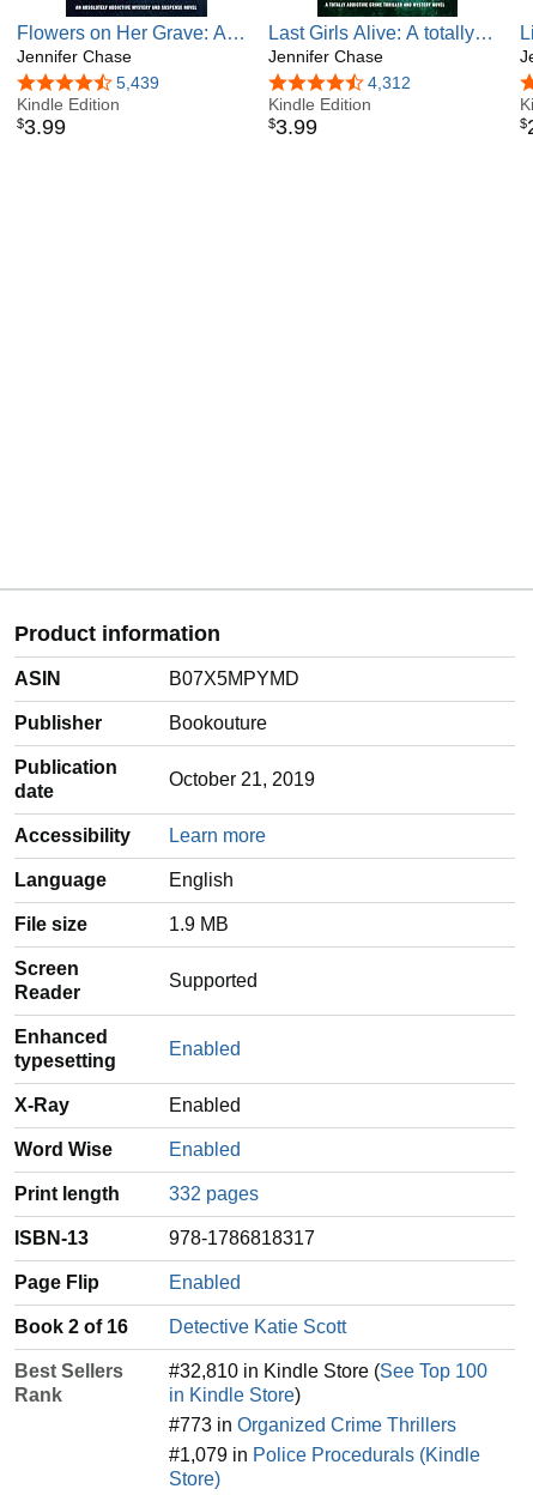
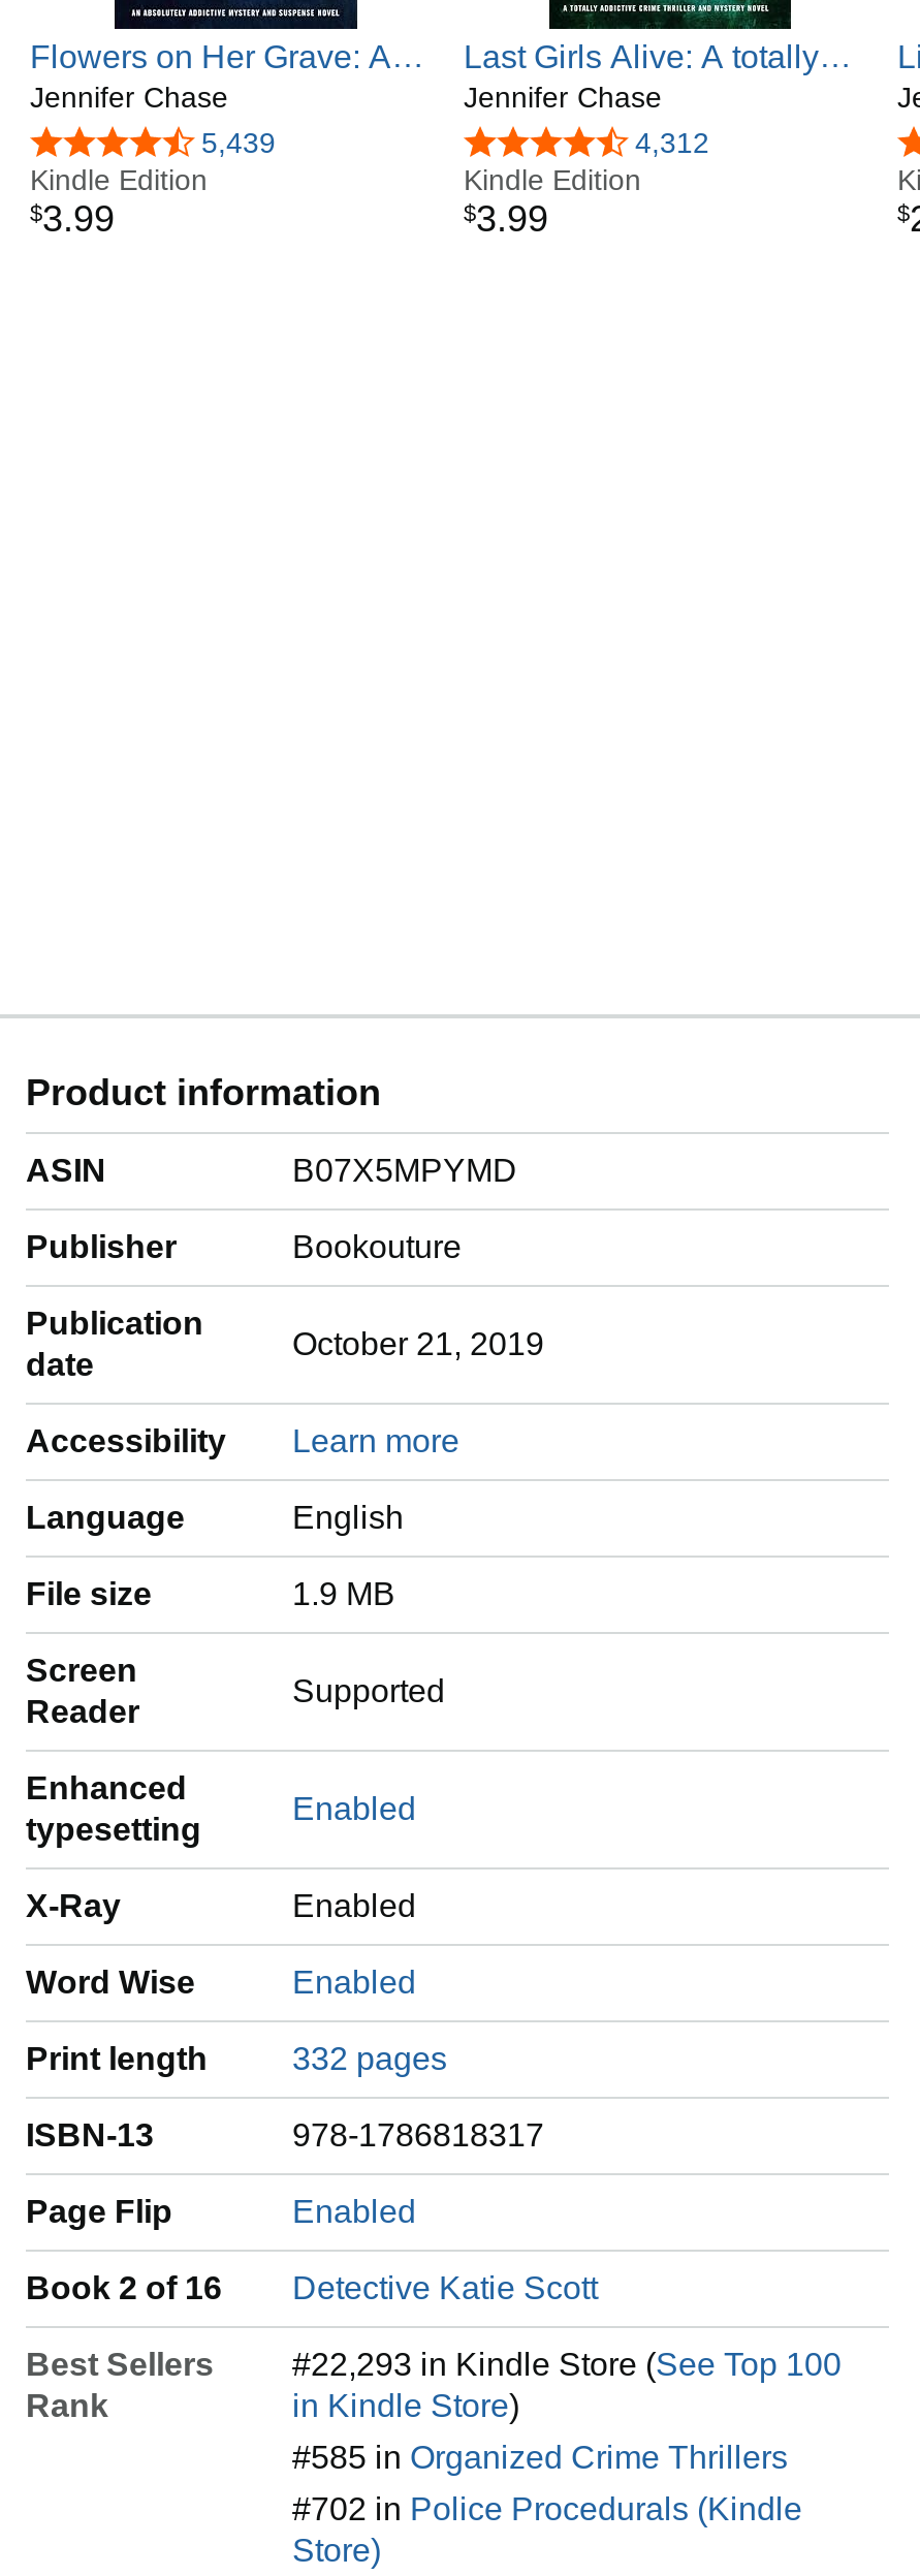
- #32,810 in Kindle Store (See Top 100
+ #22,293 in Kindle Store (See Top 100

- #773 in Organized Crime Thrillers
+ #585 in Organized Crime Thrillers

- #1,079 in Police Procedurals (Kindle
+ #702 in Police Procedurals (Kindle
